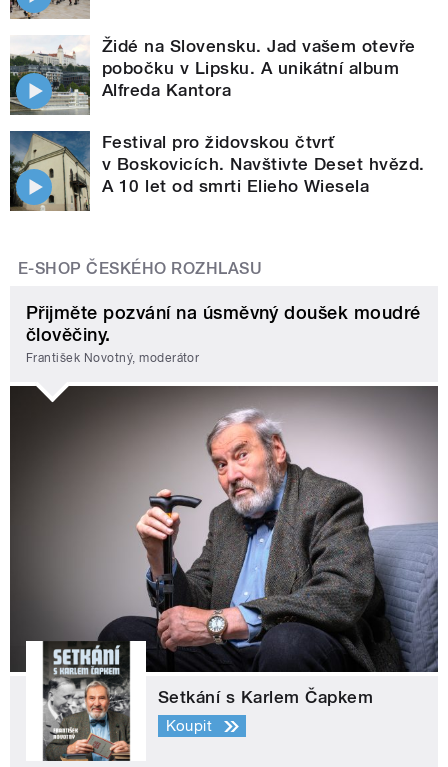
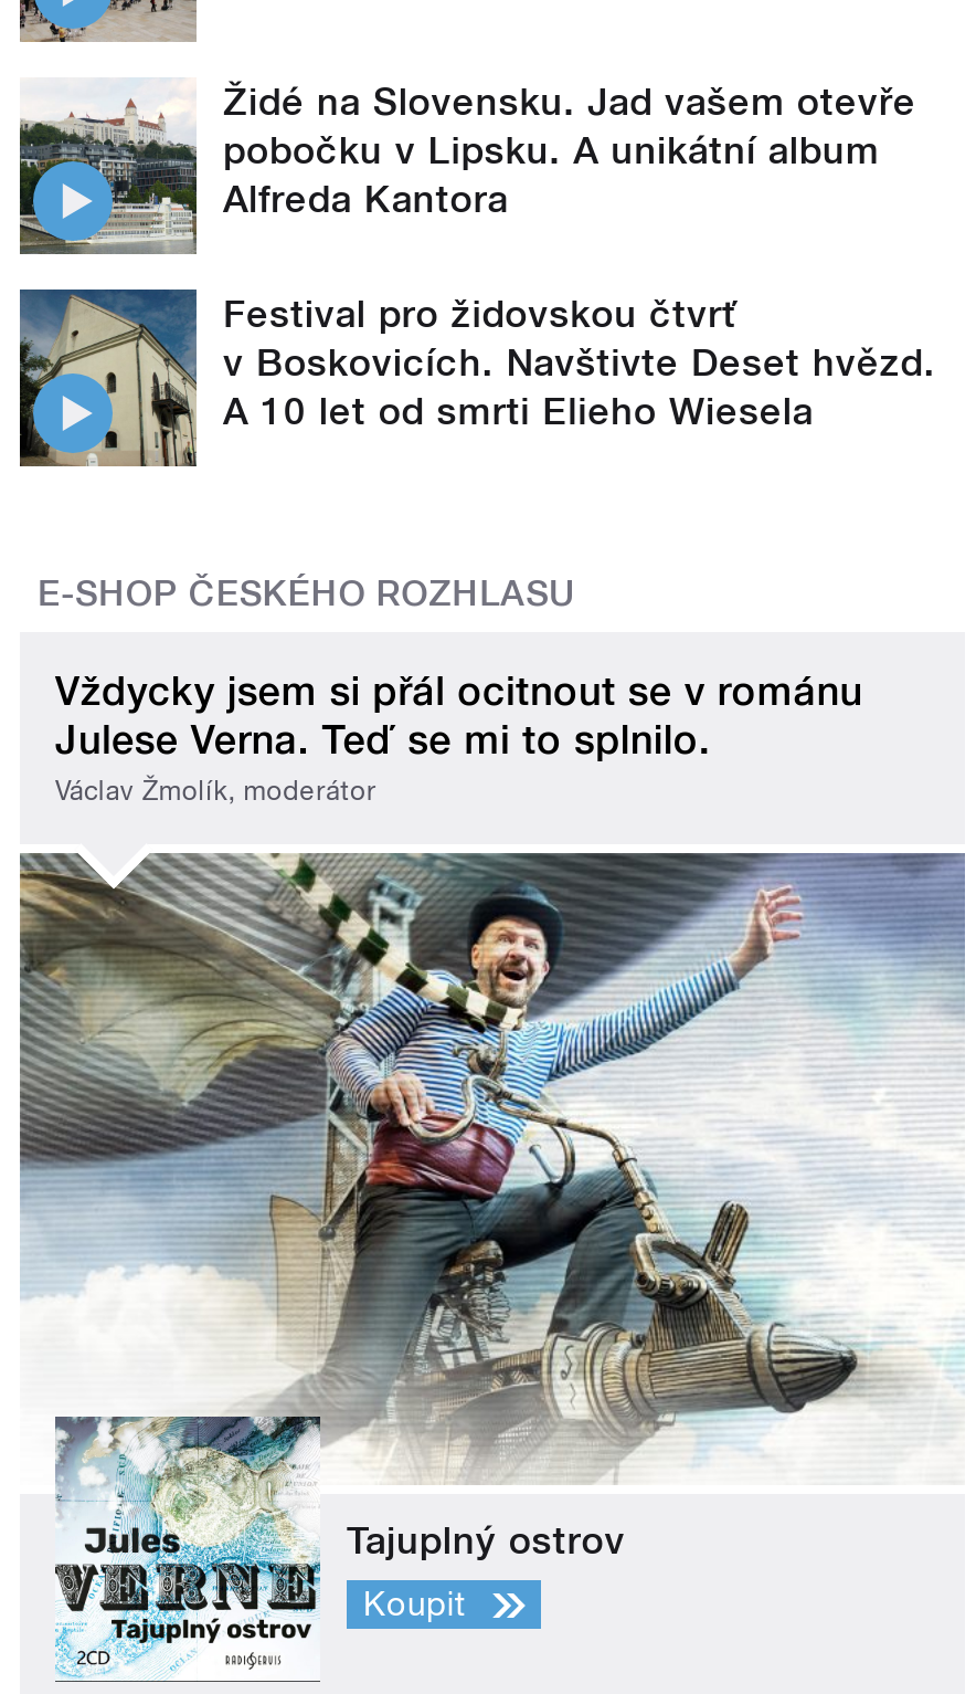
- Přijměte pozvání na úsměvný doušek moudré
- člověčiny.
- František Novotný, moderátor
+ Vždycky jsem si přál ocitnout se v románu
+ Julese Verna. Teď se mi to splnilo.
+ Václav Žmolík, moderátor

- [image]
- Setkání s Karlem Čapkem
+ [image]
+ Tajuplný ostrov
